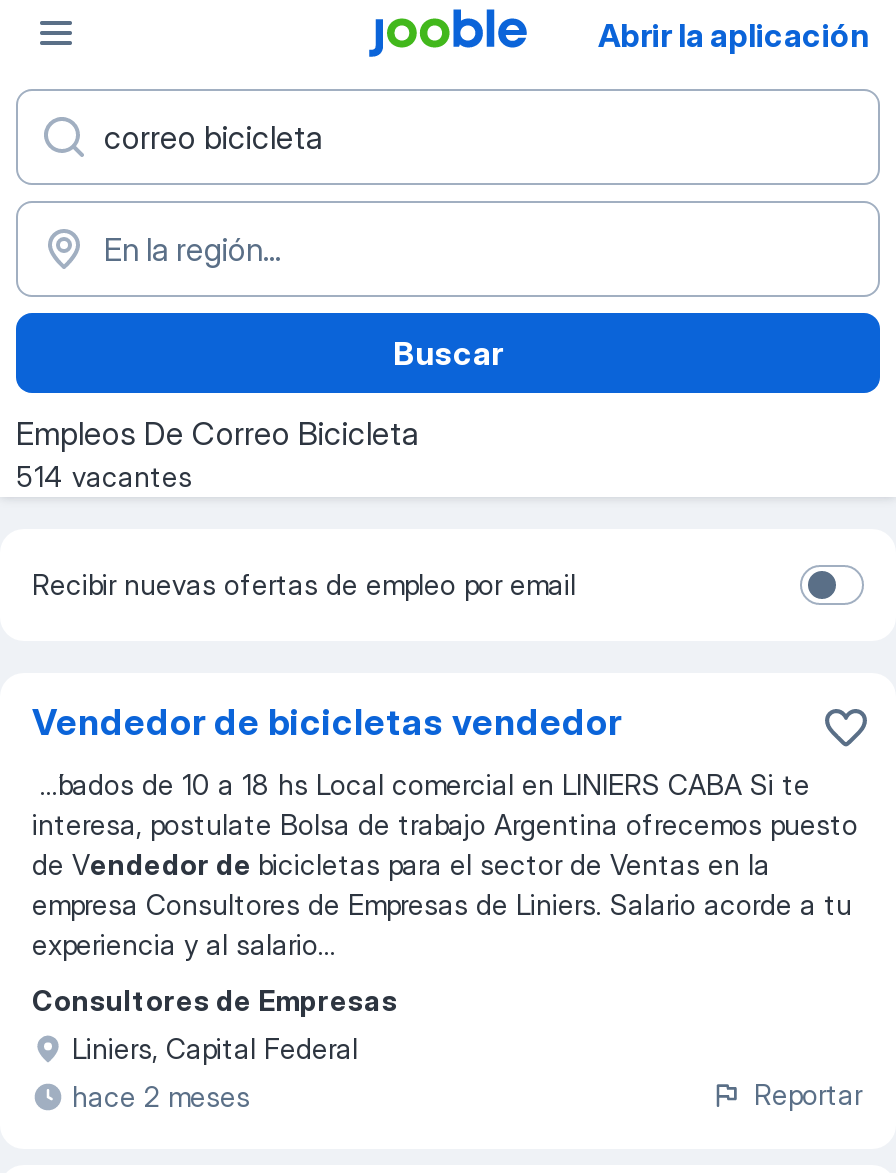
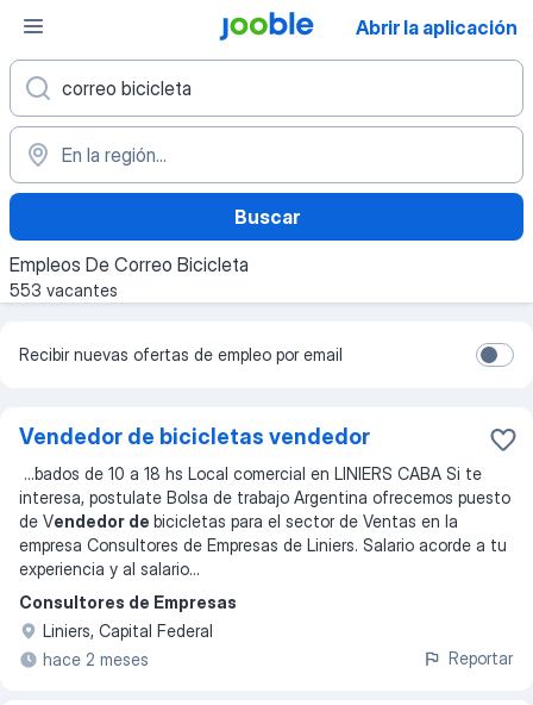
- 514 vacantes
+ 553 vacantes
